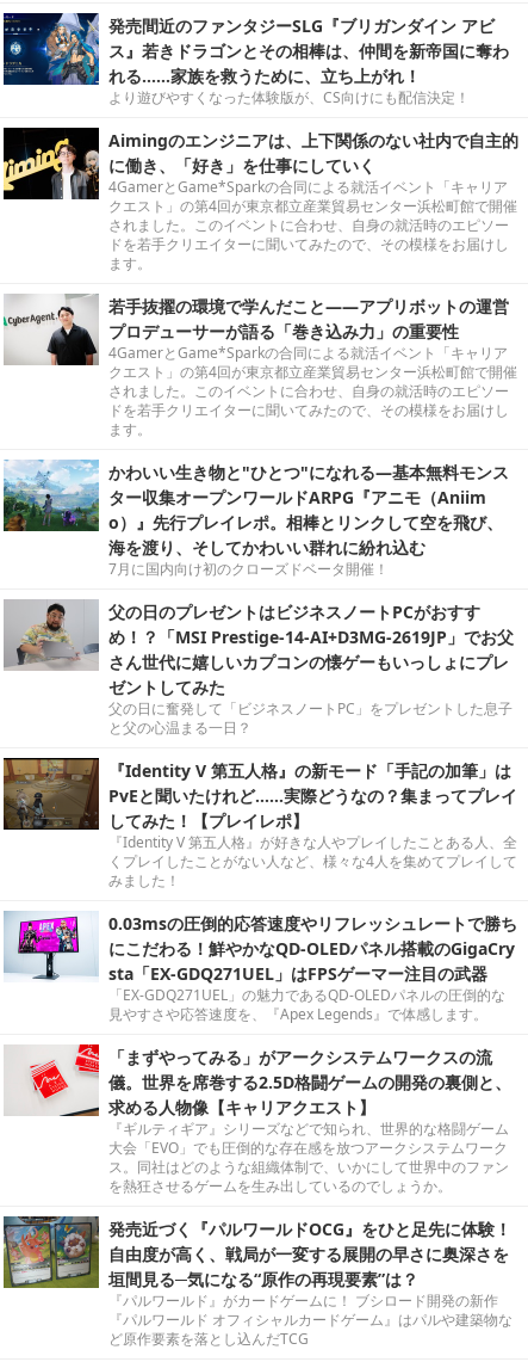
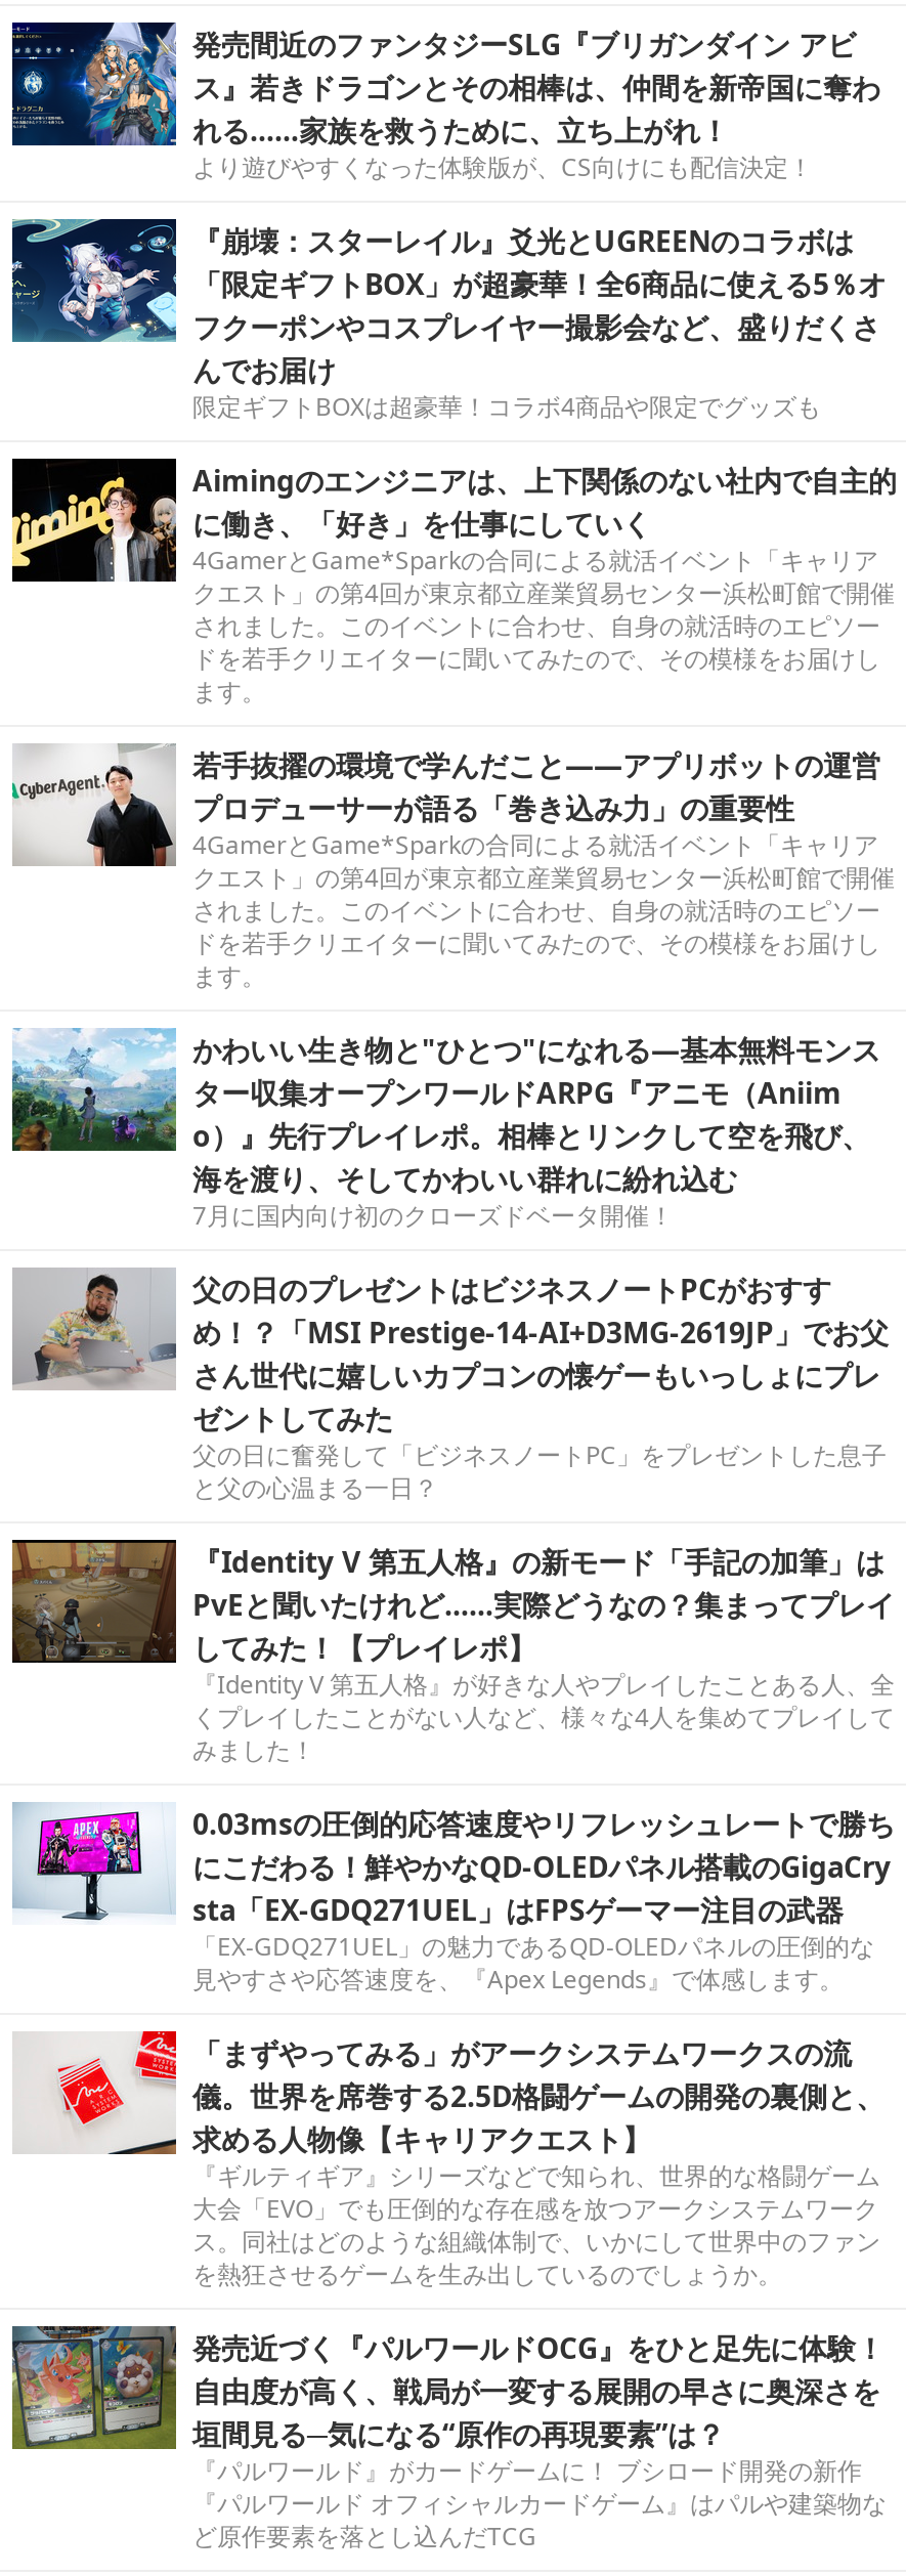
+ [image]
+ 『崩壊：スターレイル』爻光とUGREENのコラボは
+ 「限定ギフトBOX」が超豪華！全6商品に使える5％オ
+ フクーポンやコスプレイヤー撮影会など、盛りだくさ
+ んでお届け
+ 限定ギフトBOXは超豪華！コラボ4商品や限定でグッズも
